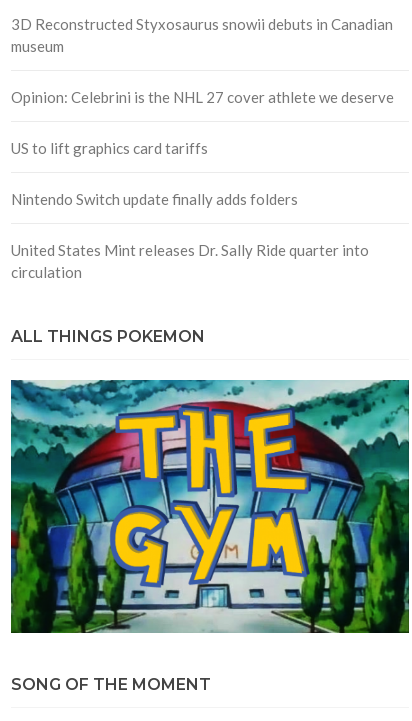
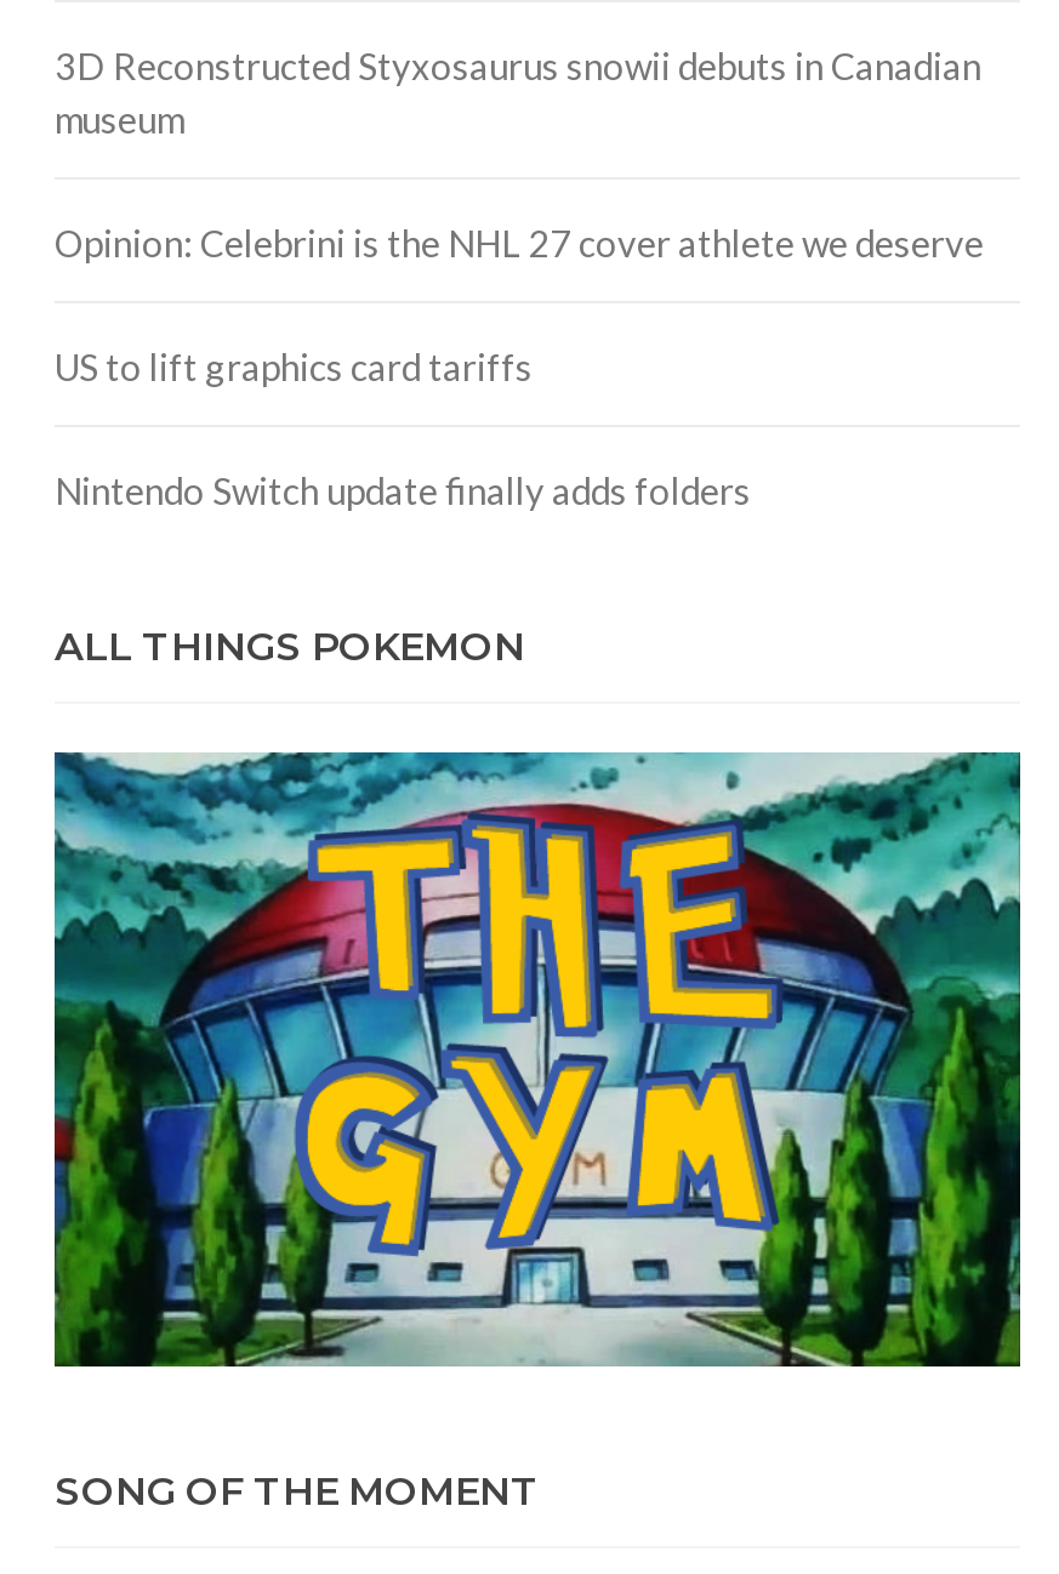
- United States Mint releases Dr. Sally Ride quarter into
- circulation
